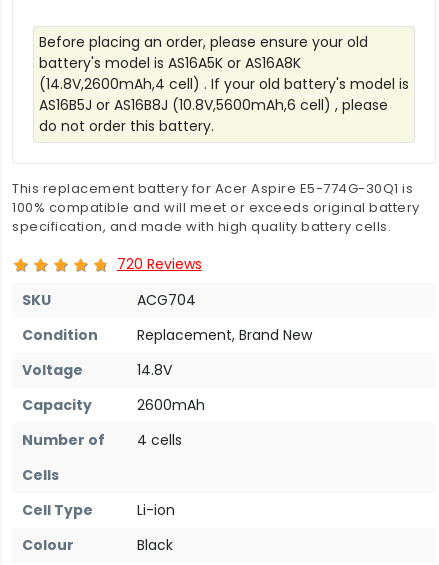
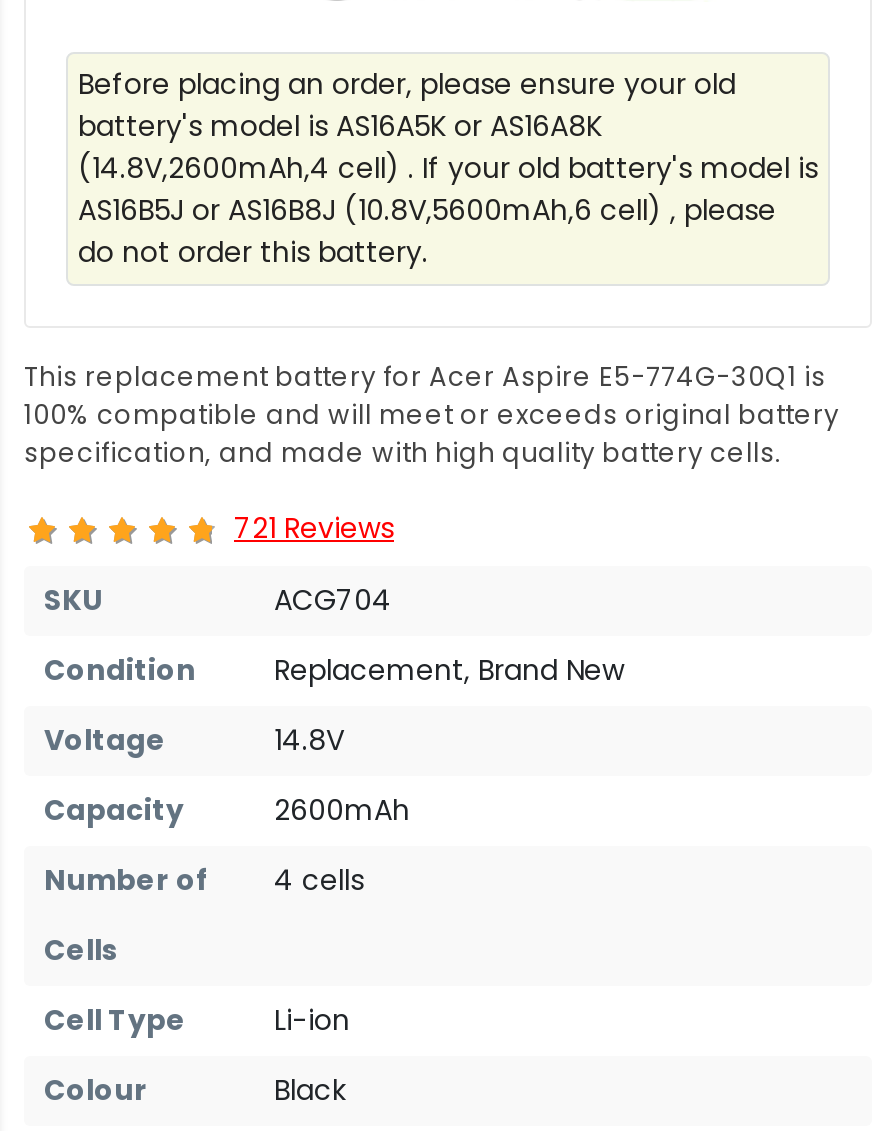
- 720 Reviews
+ 721 Reviews
